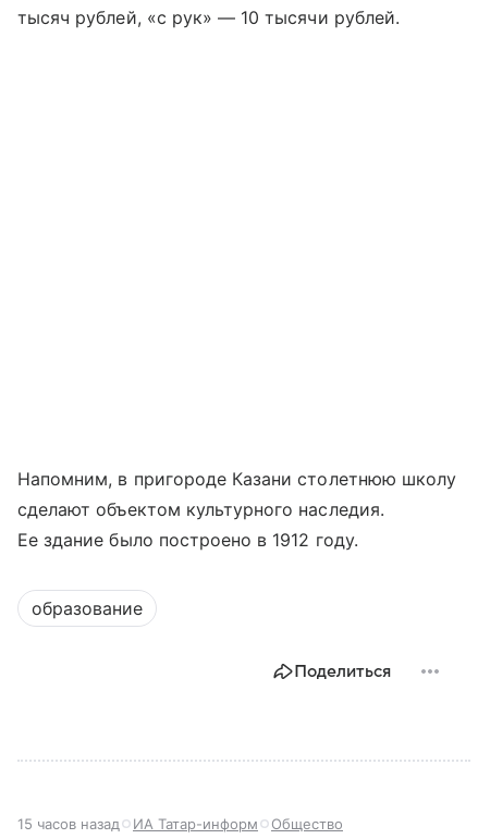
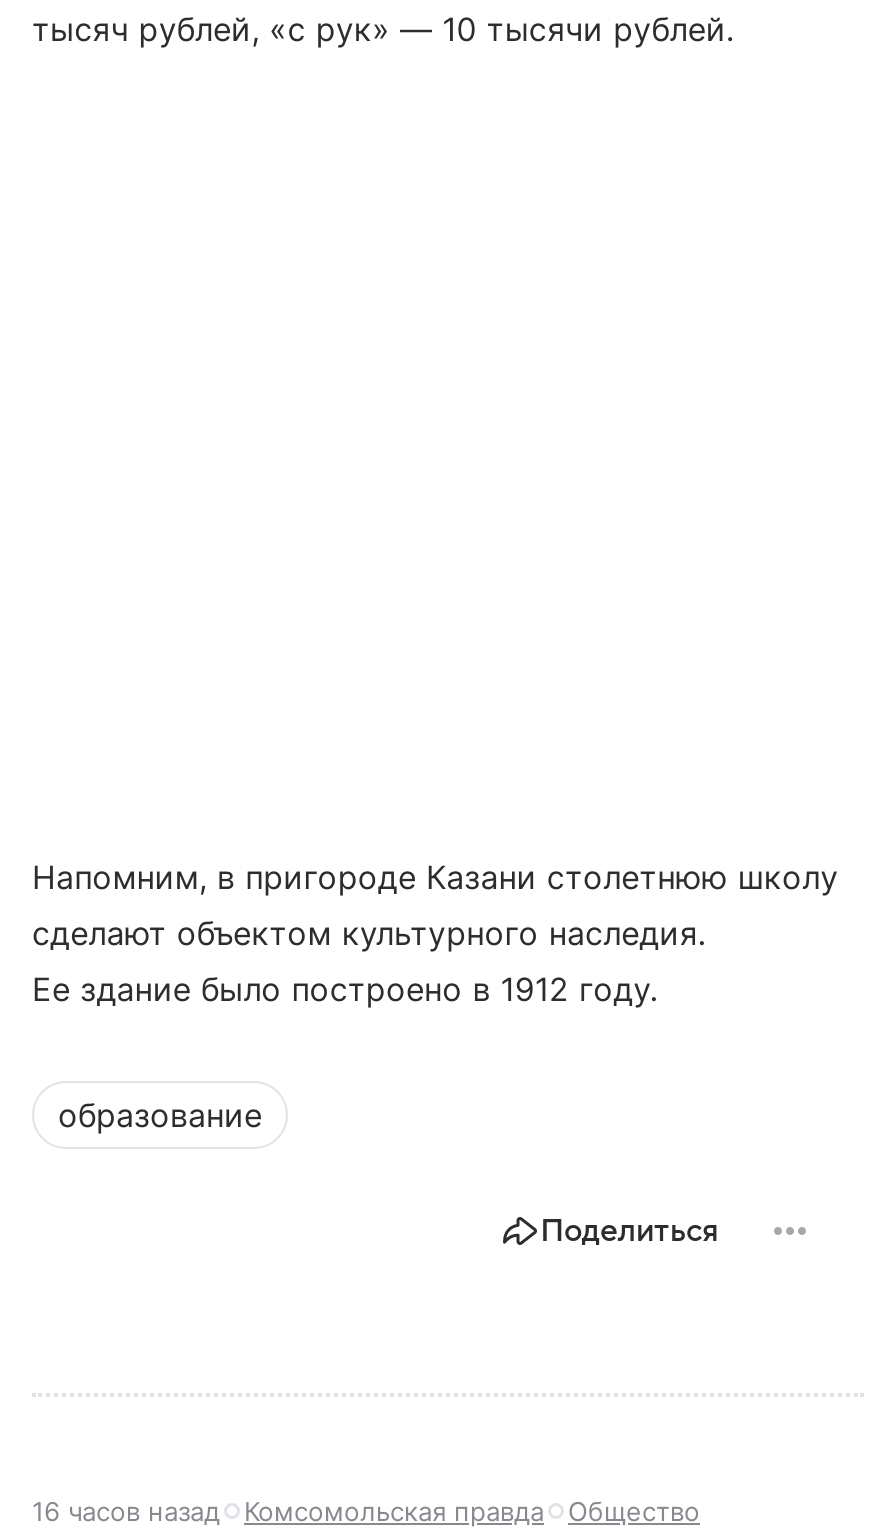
- 15 часов назад
- ИА Татар-информ
+ 16 часов назад
+ Комсомольская правда
